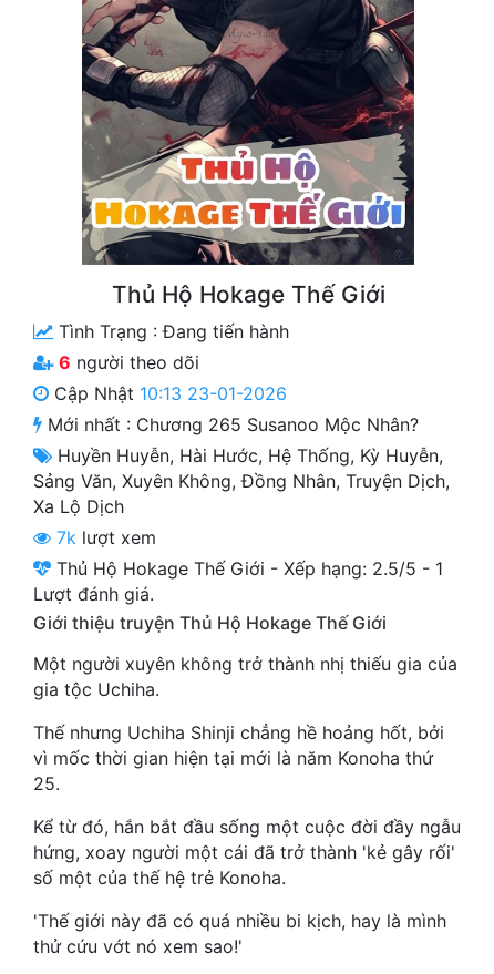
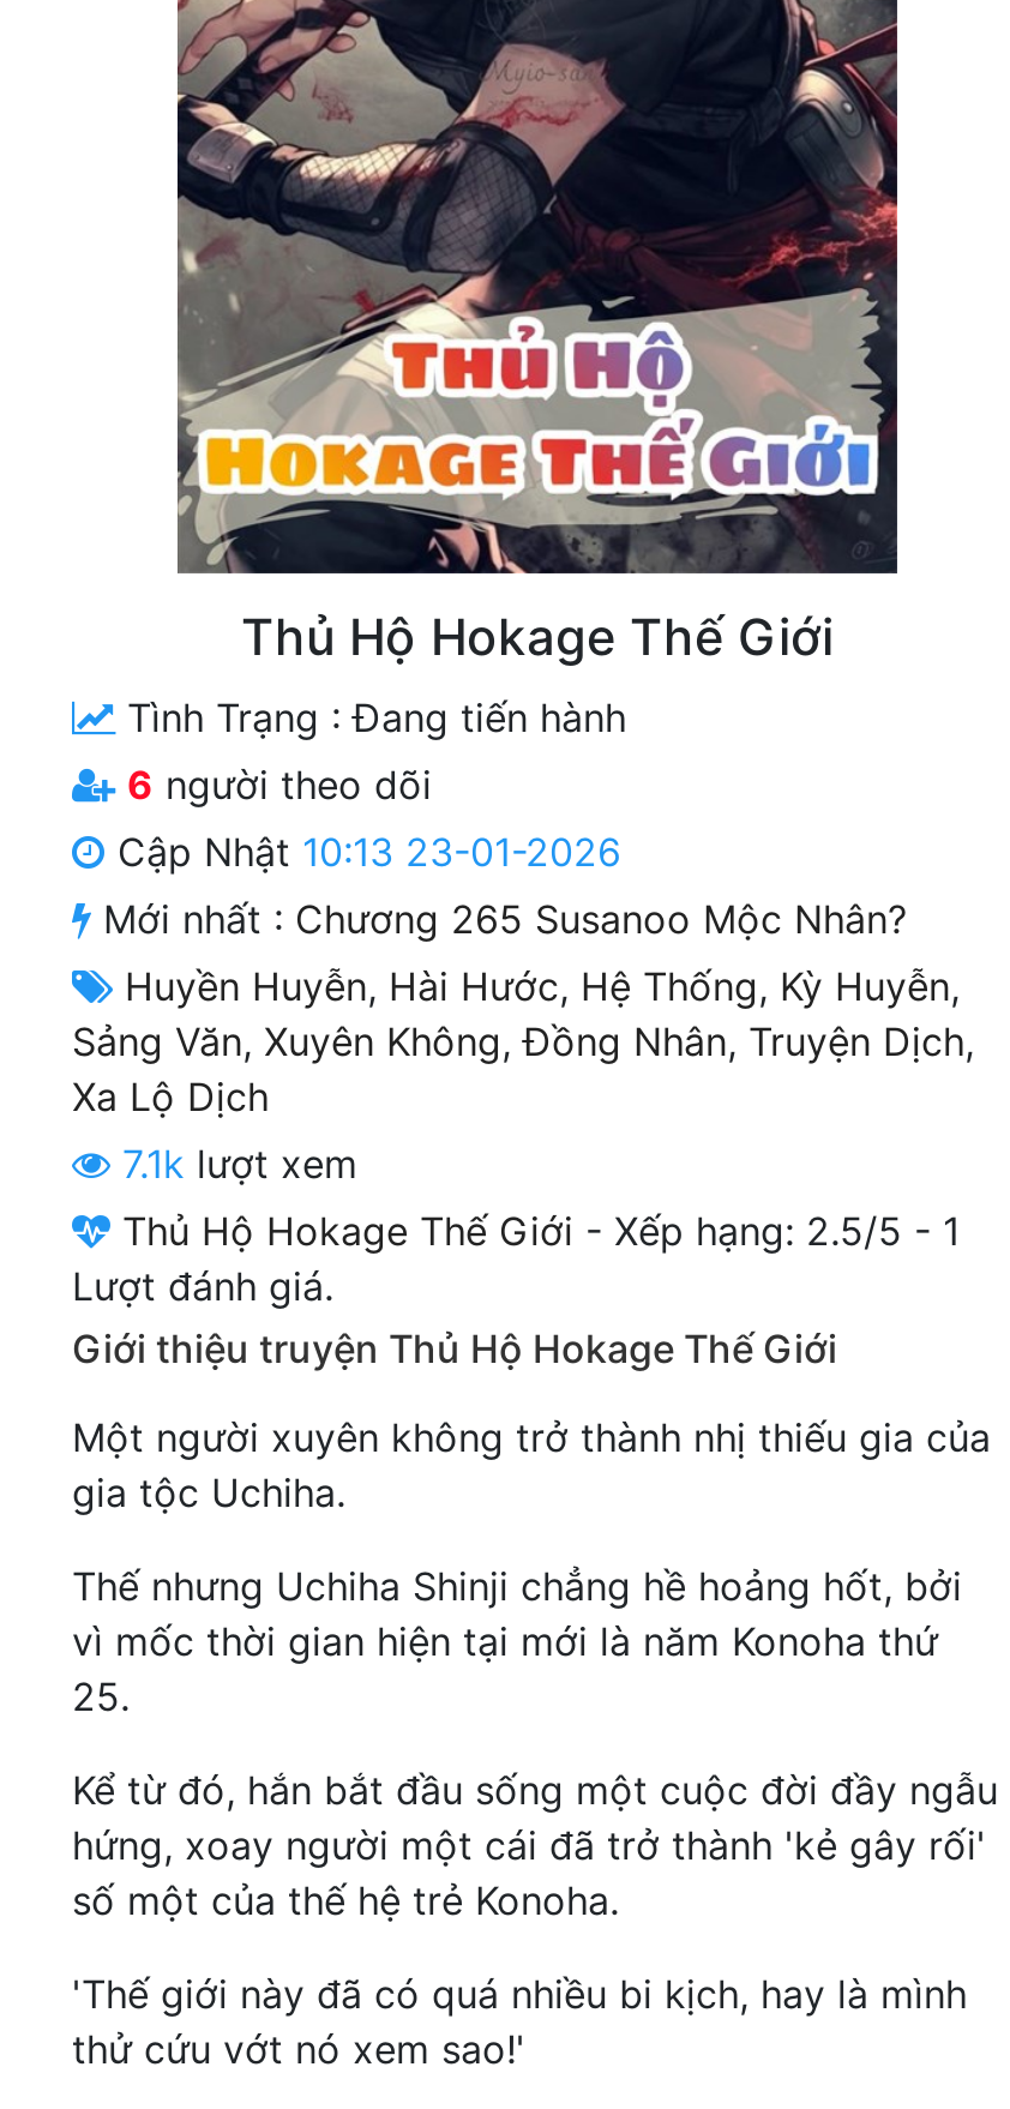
- 7k lượt xem
+ 7.1k lượt xem
